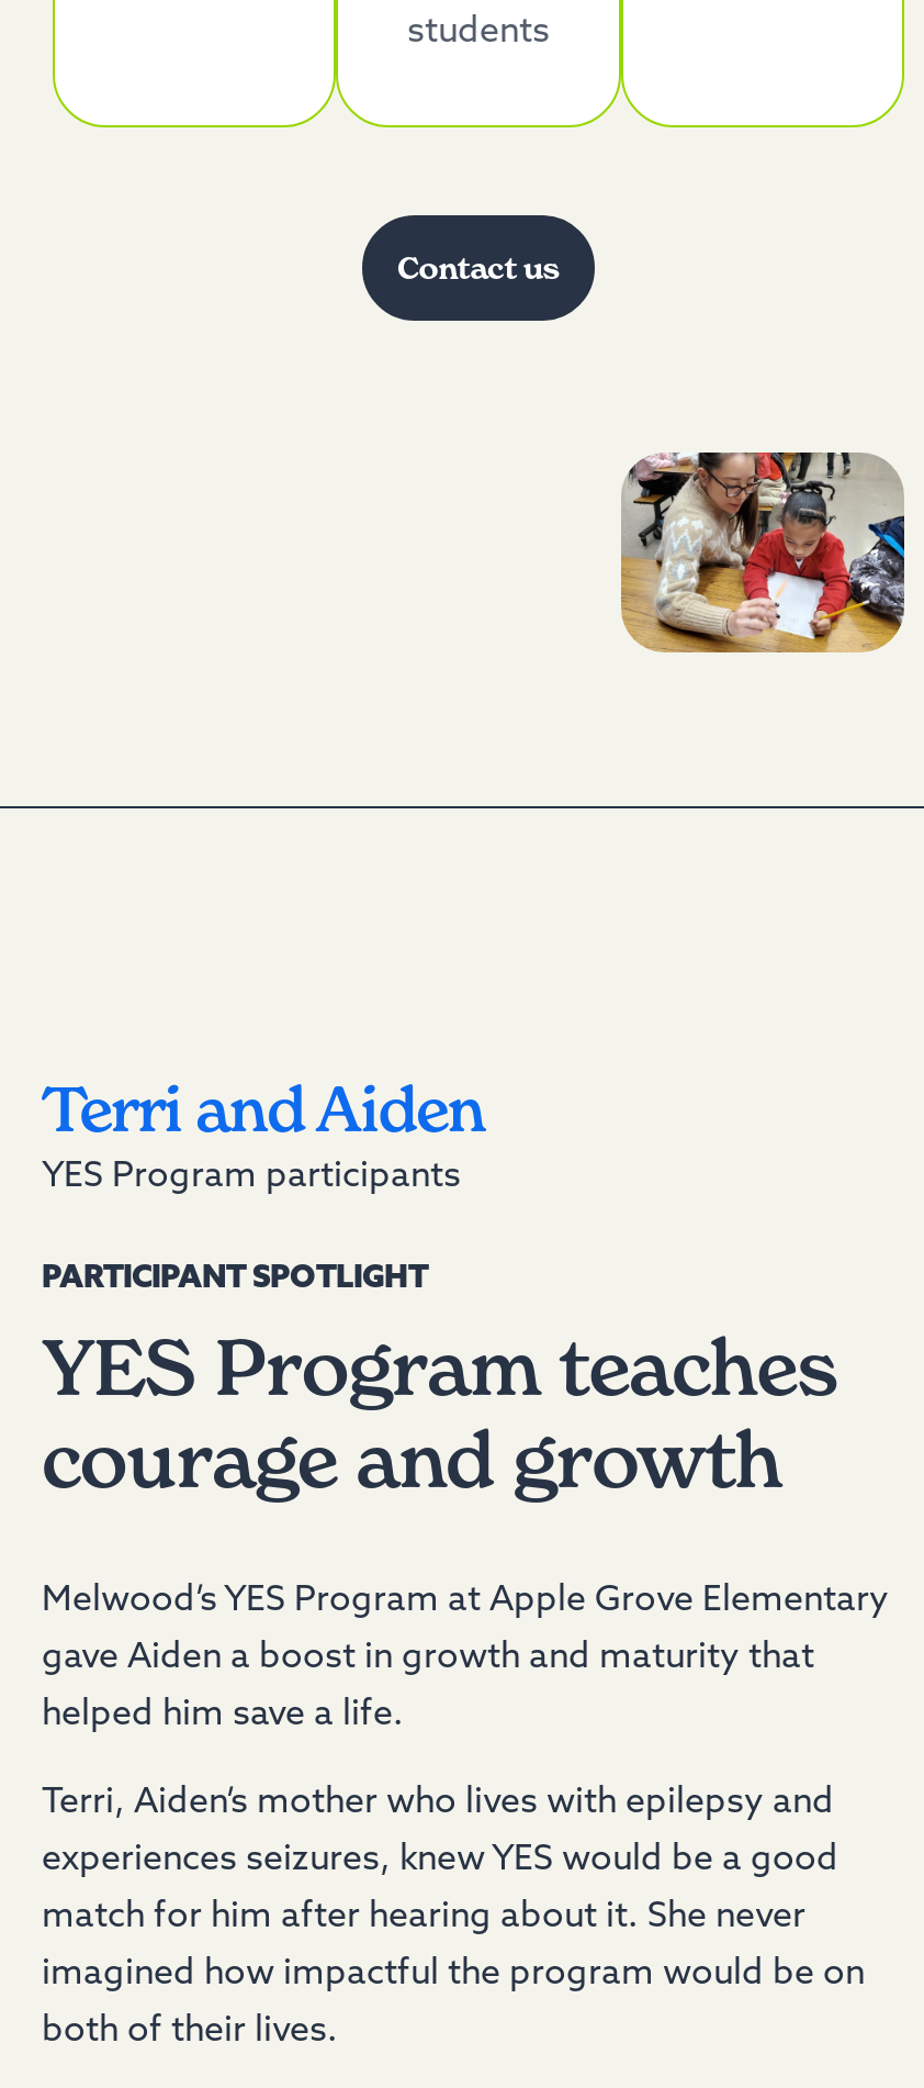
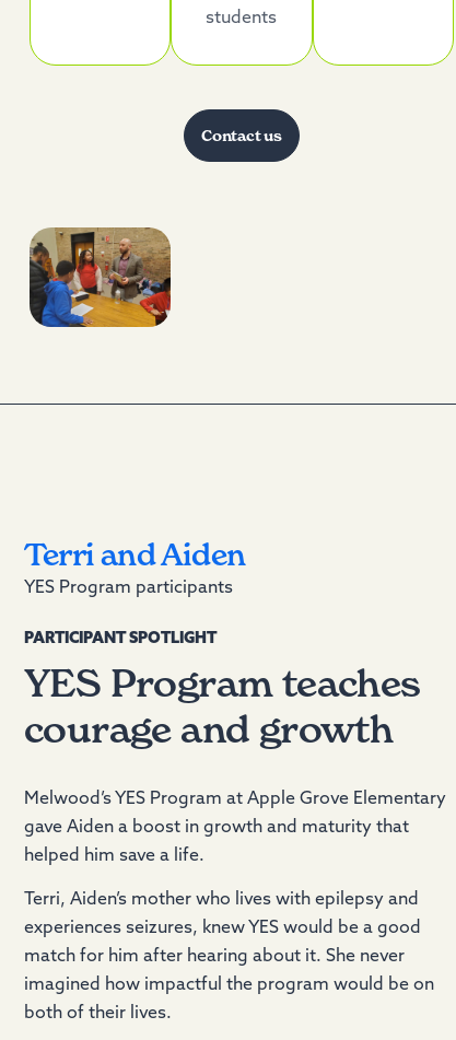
+ [image]

- [image]
